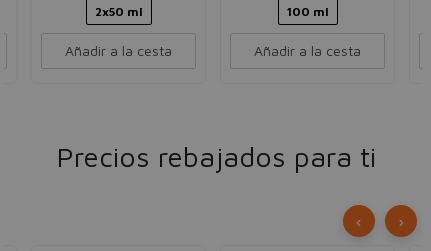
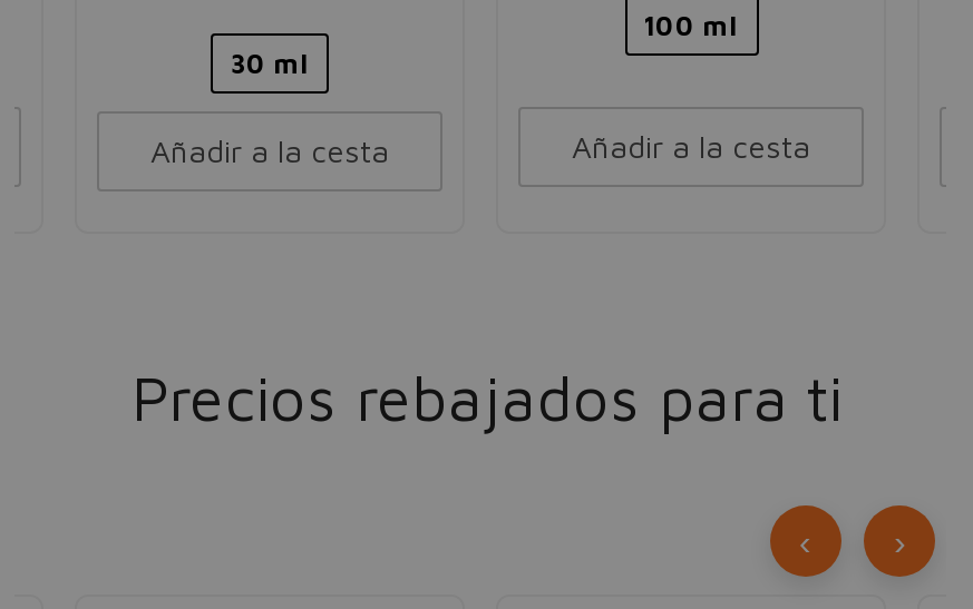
- 2x50 ml
+ 30 ml
